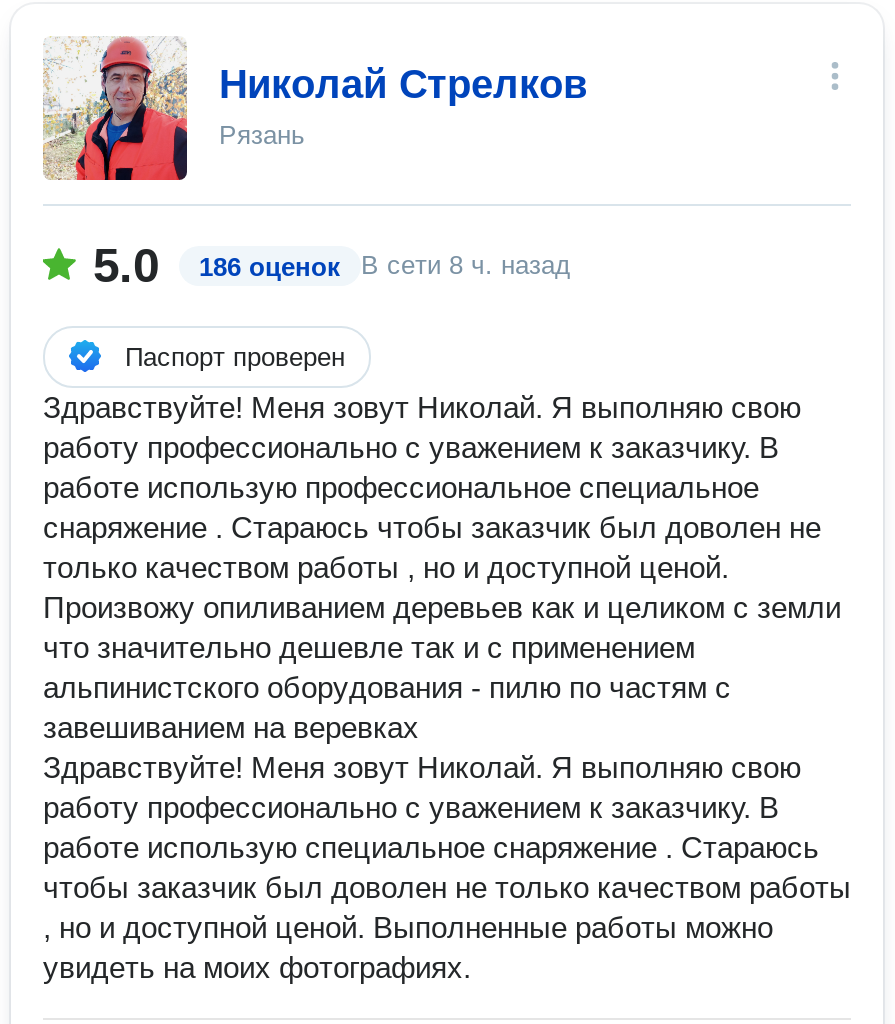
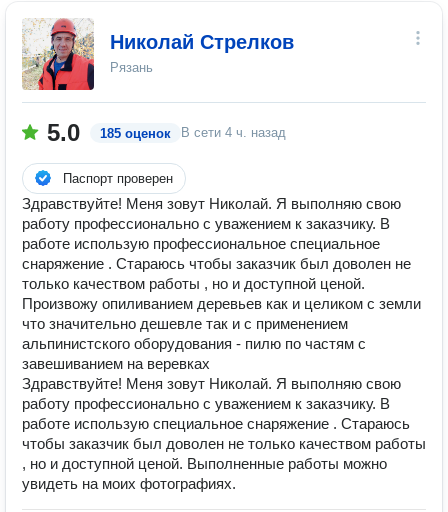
- 186 оценок
+ 185 оценок

- В сети 8 ч. назад
+ В сети 4 ч. назад
